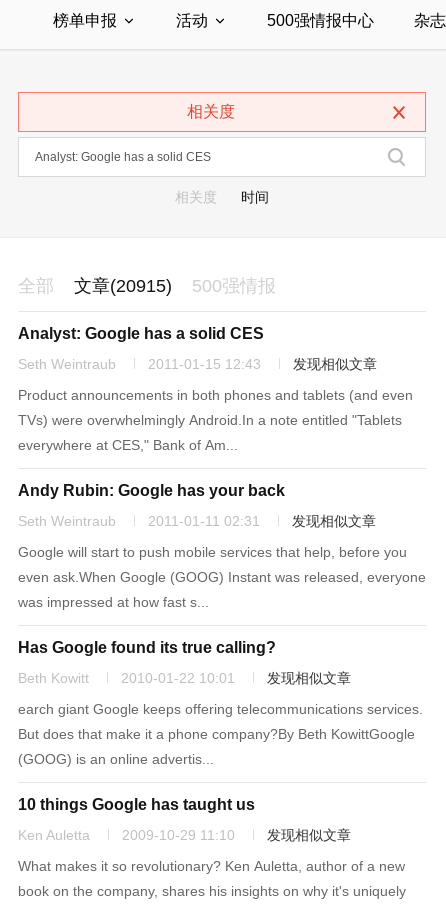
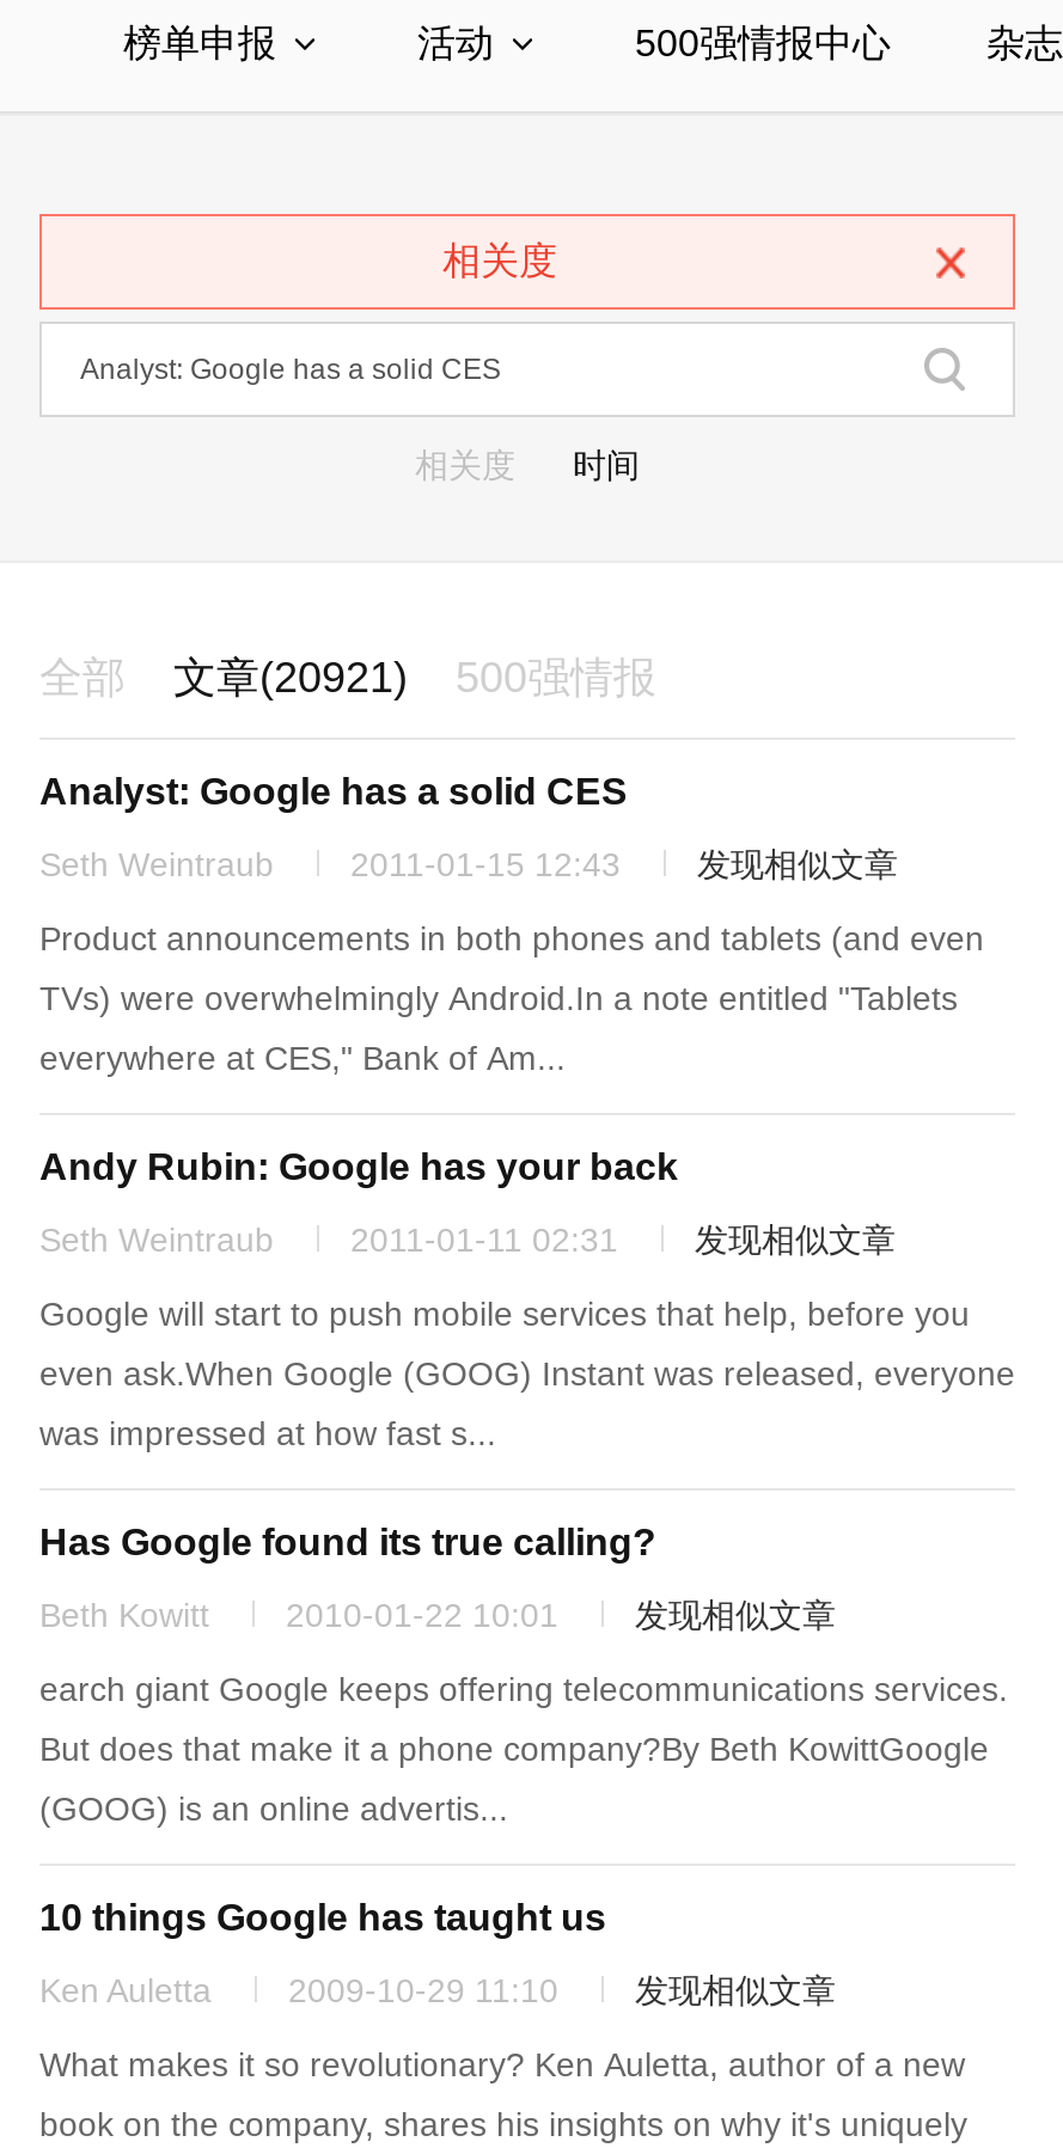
- 全部 文章(20915) 500强情报
+ 全部 文章(20921) 500强情报
